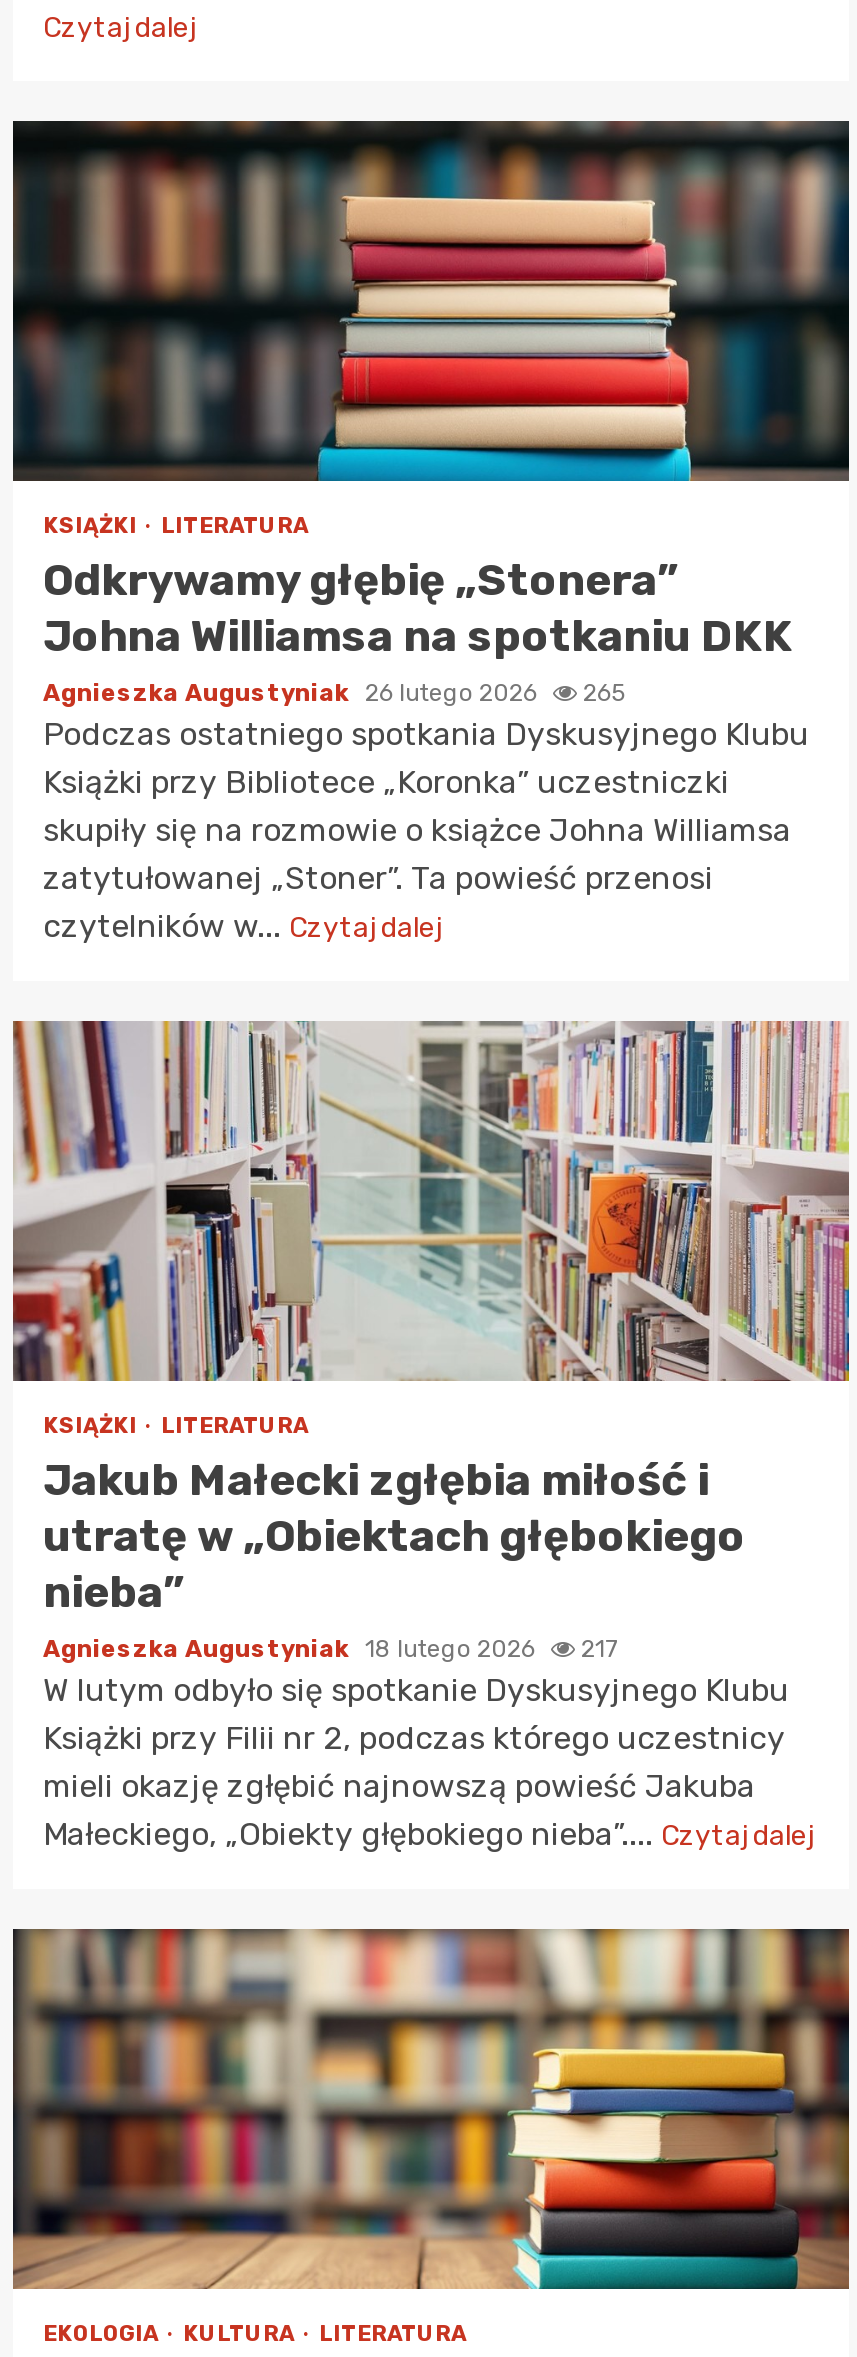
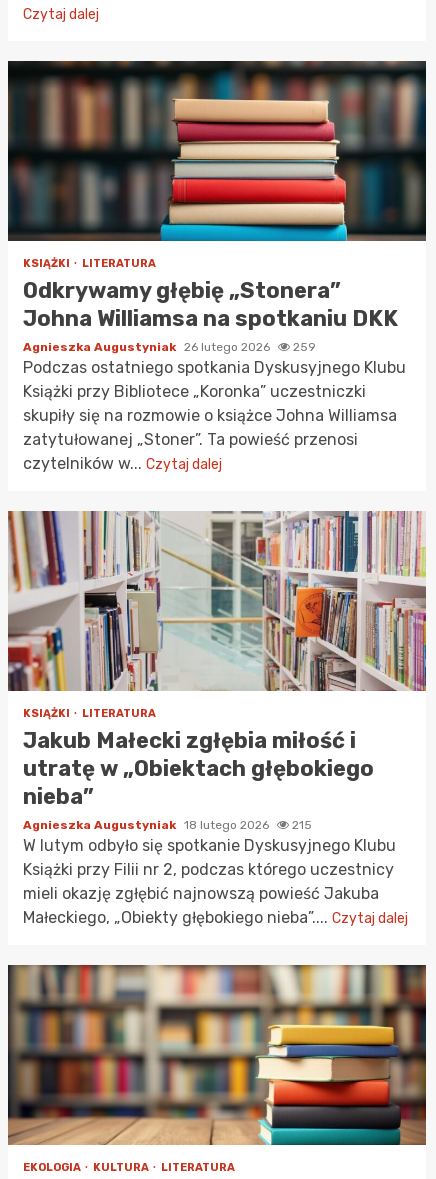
- Agnieszka Augustyniak 26 lutego 2026 265
+ Agnieszka Augustyniak 26 lutego 2026 259

- Agnieszka Augustyniak 18 lutego 2026 217
+ Agnieszka Augustyniak 18 lutego 2026 215
